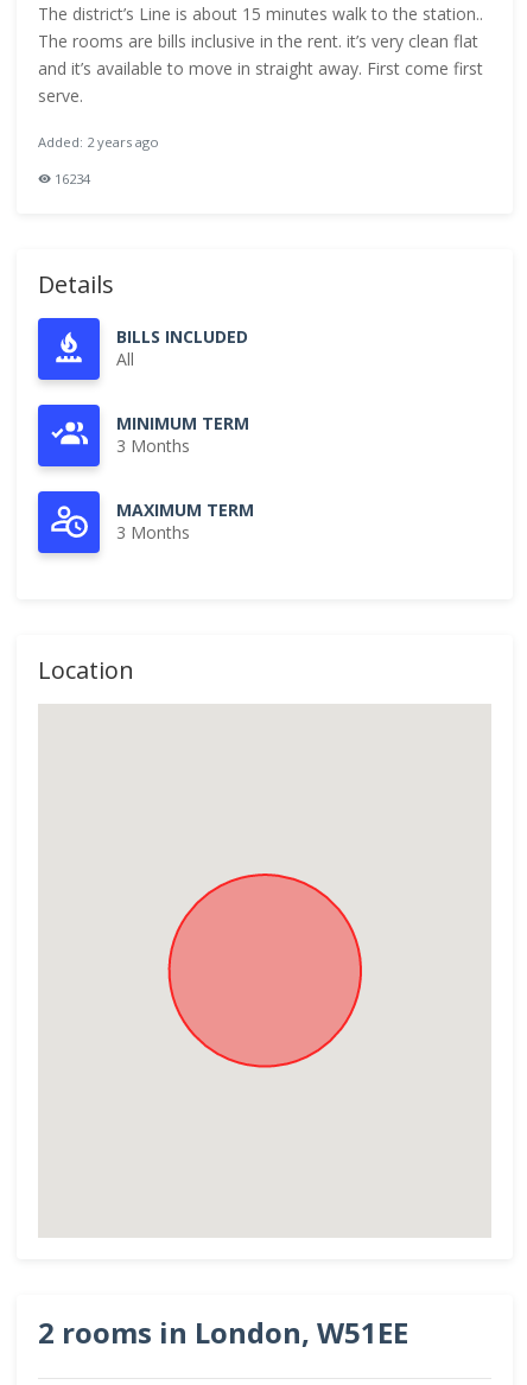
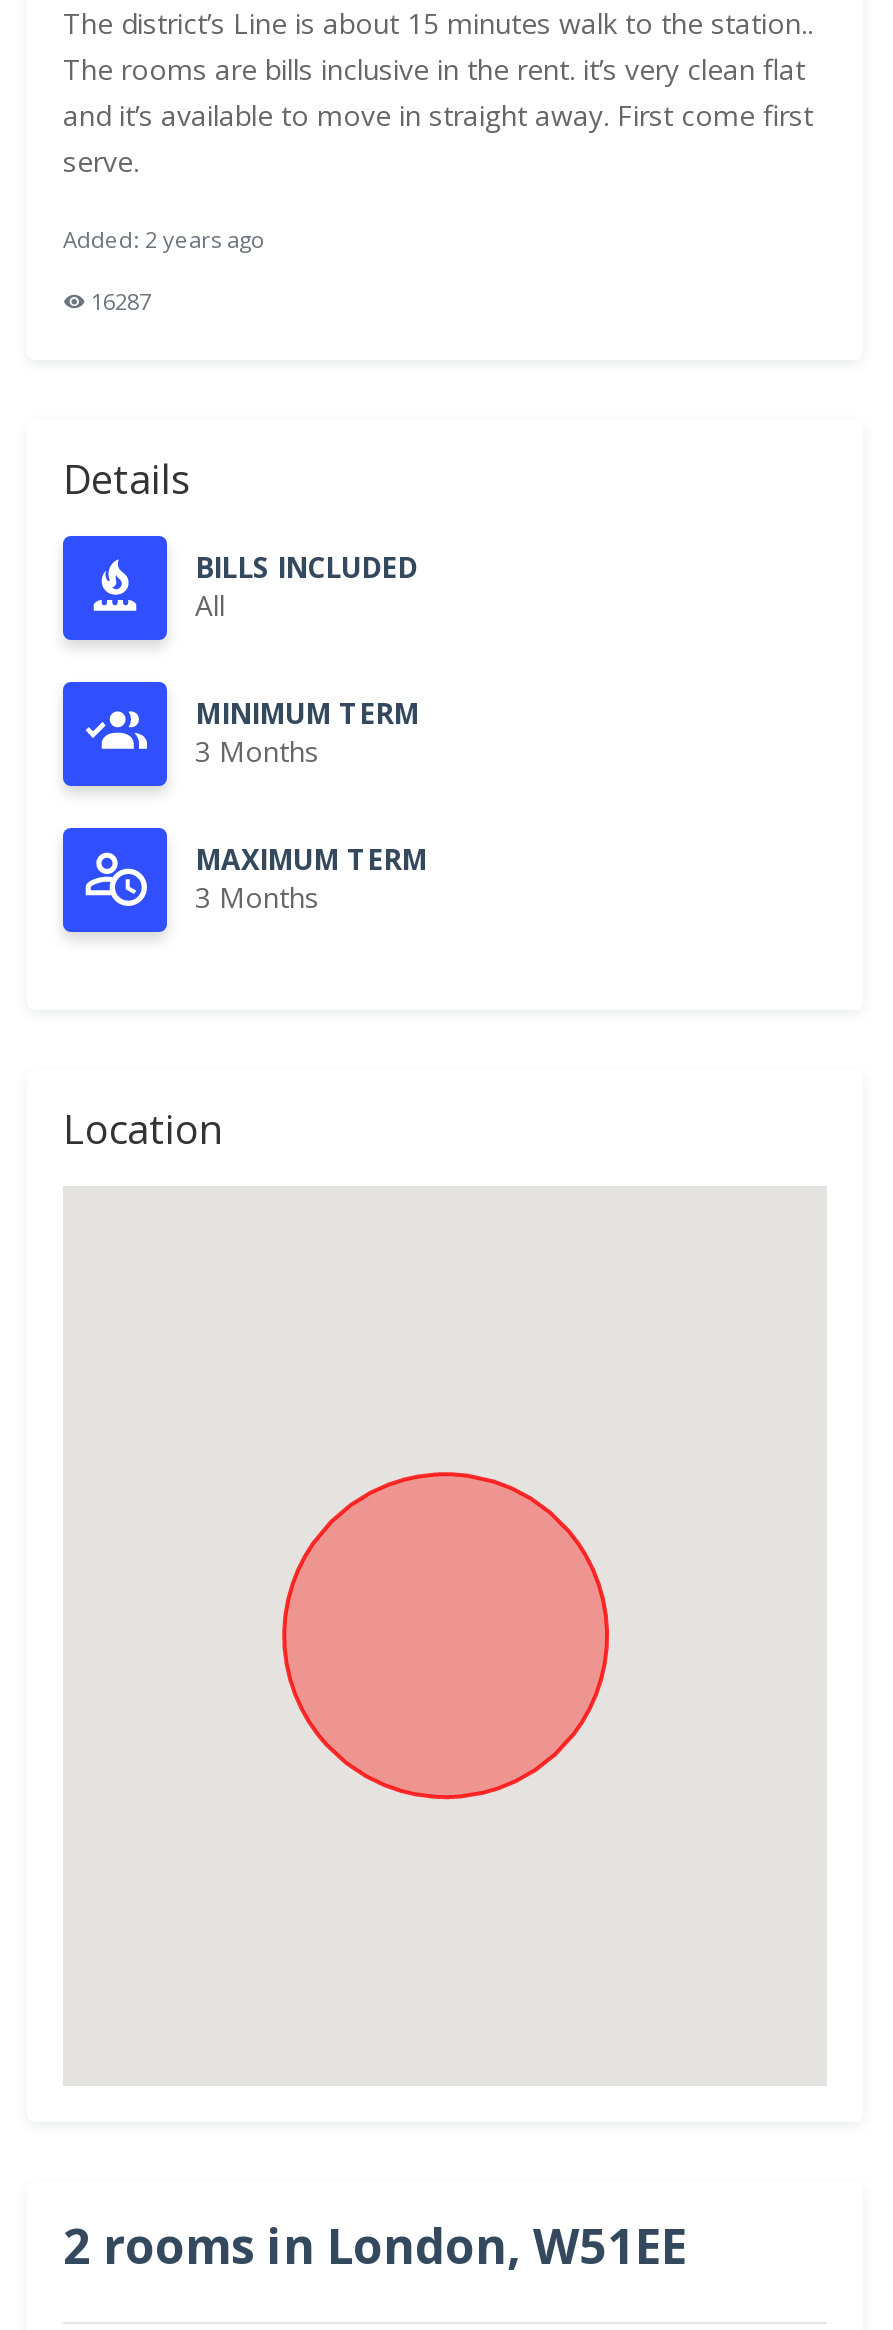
- 16234
+ 16287
